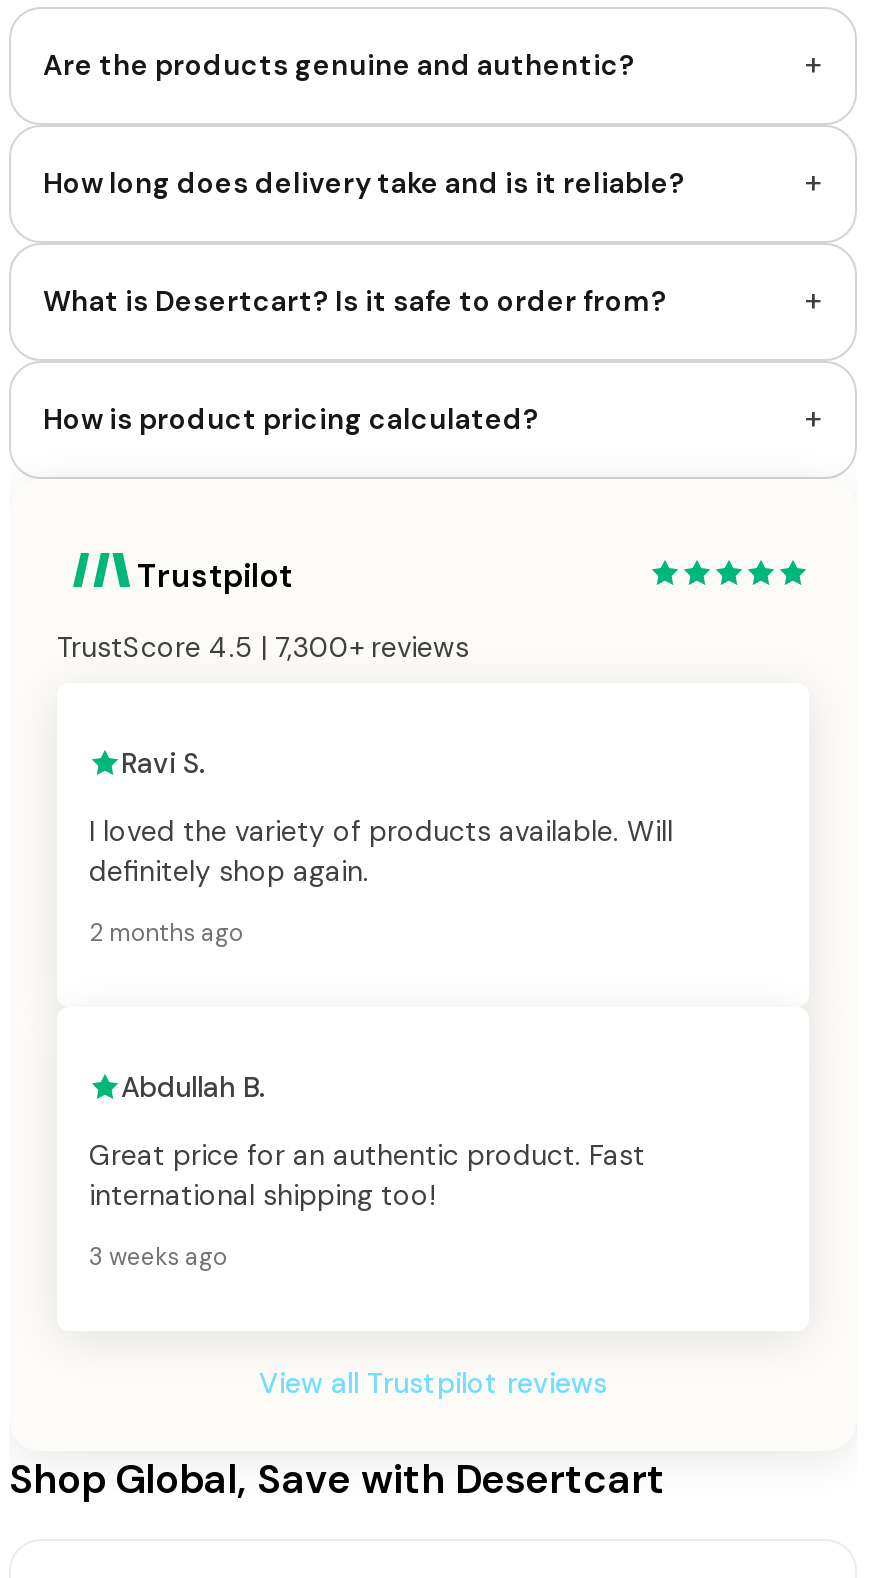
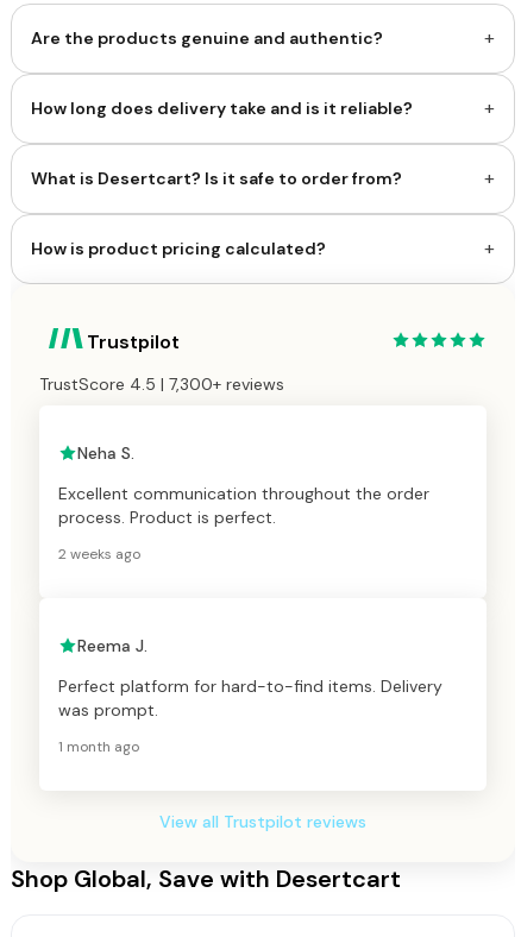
- Ravi S.
+ Neha S.

- I loved the variety of products available. Will
- definitely shop again.
+ Excellent communication throughout the order
+ process. Product is perfect.

- 2 months ago
+ 2 weeks ago

- Abdullah B.
+ Reema J.

- Great price for an authentic product. Fast
- international shipping too!
+ Perfect platform for hard-to-find items. Delivery
+ was prompt.

- 3 weeks ago
+ 1 month ago
